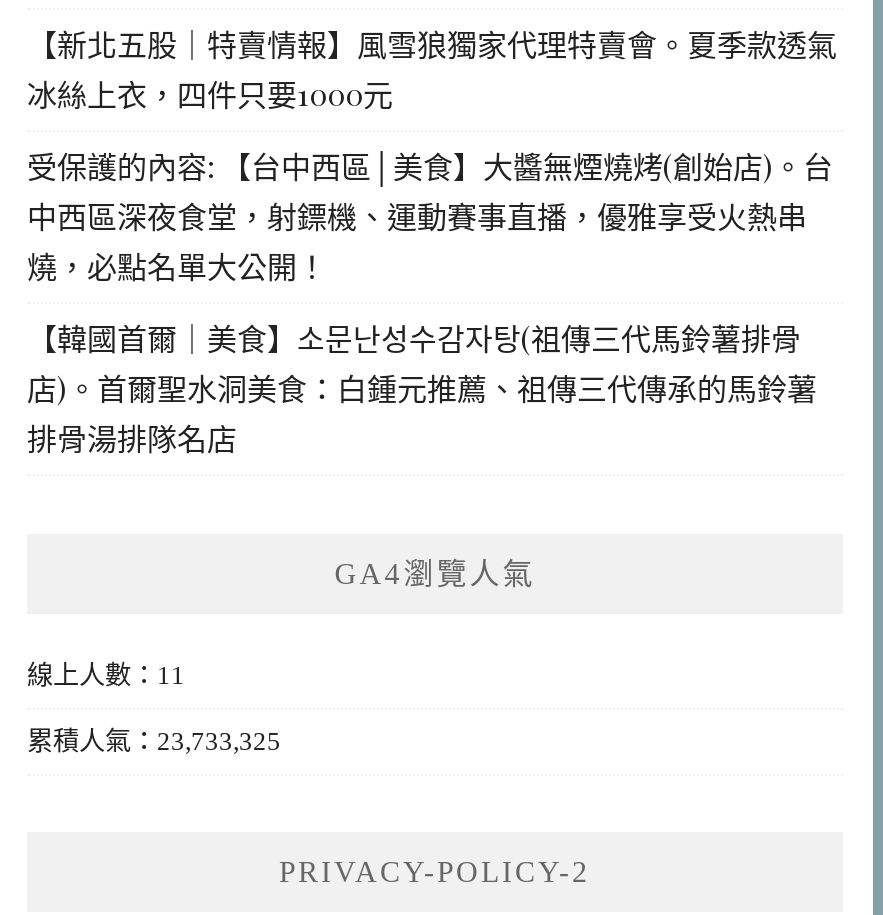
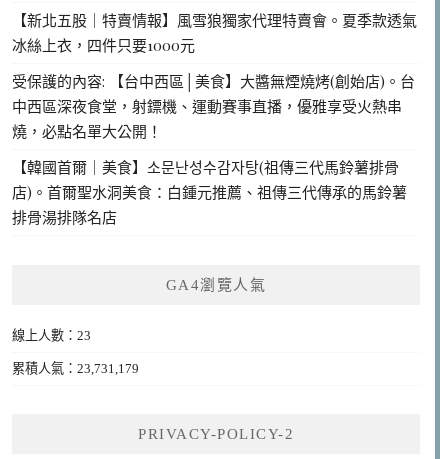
- 線上人數：11
+ 線上人數：23

- 累積人氣：23,733,325
+ 累積人氣：23,731,179
